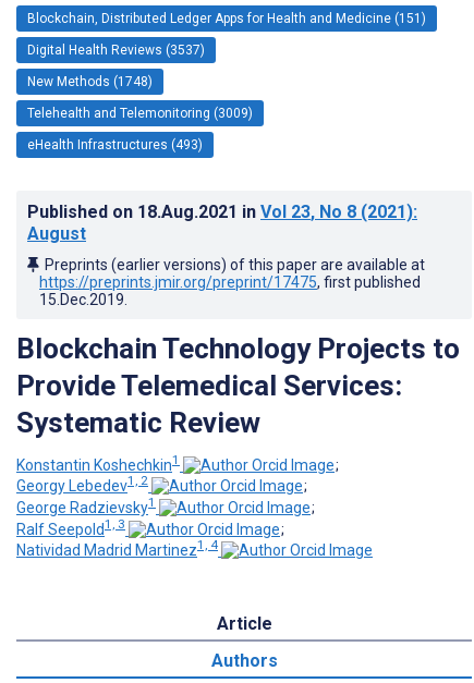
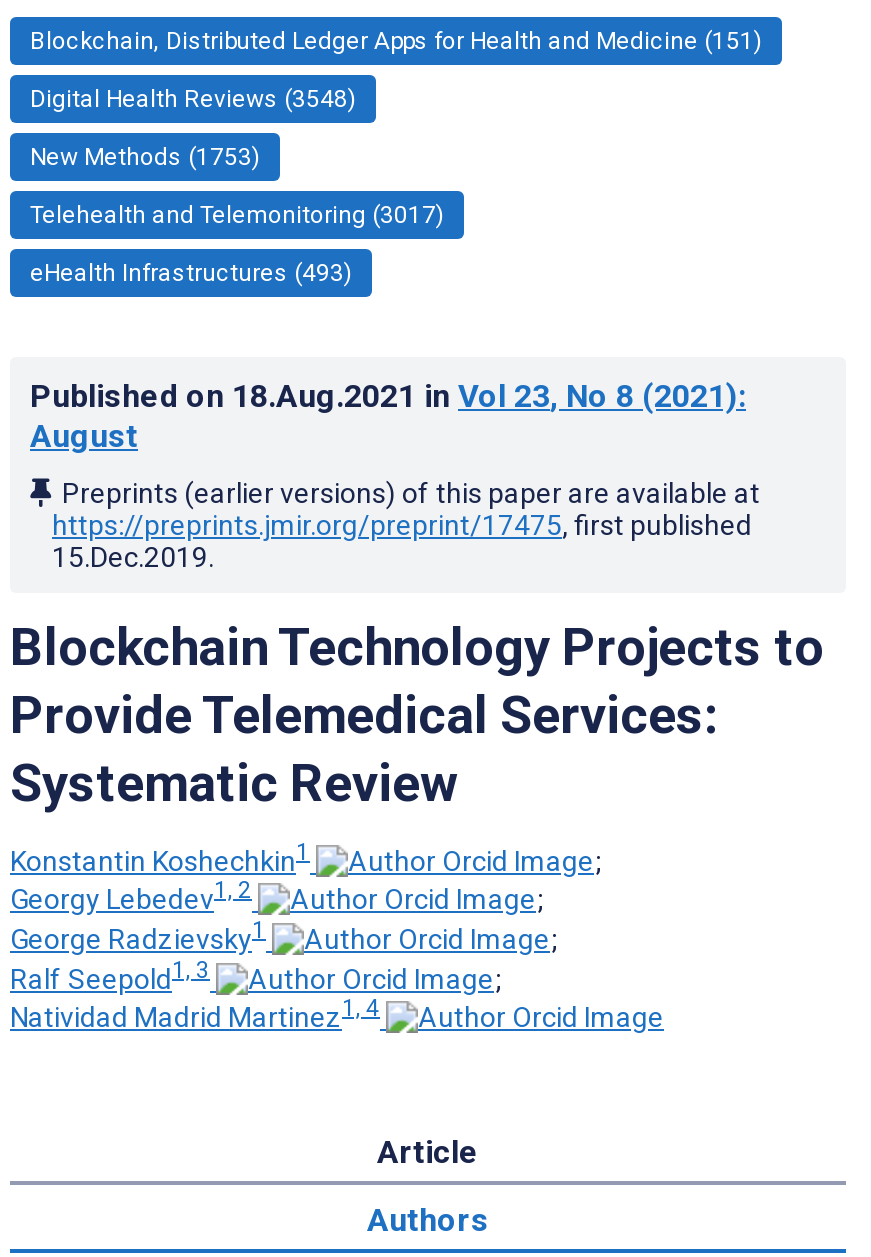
- Digital Health Reviews (3537)
+ Digital Health Reviews (3548)

- New Methods (1748)
+ New Methods (1753)

- Telehealth and Telemonitoring (3009)
+ Telehealth and Telemonitoring (3017)
